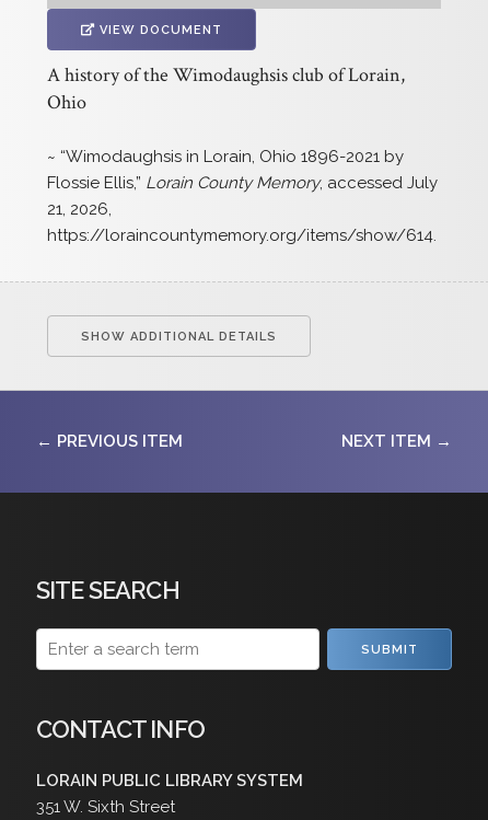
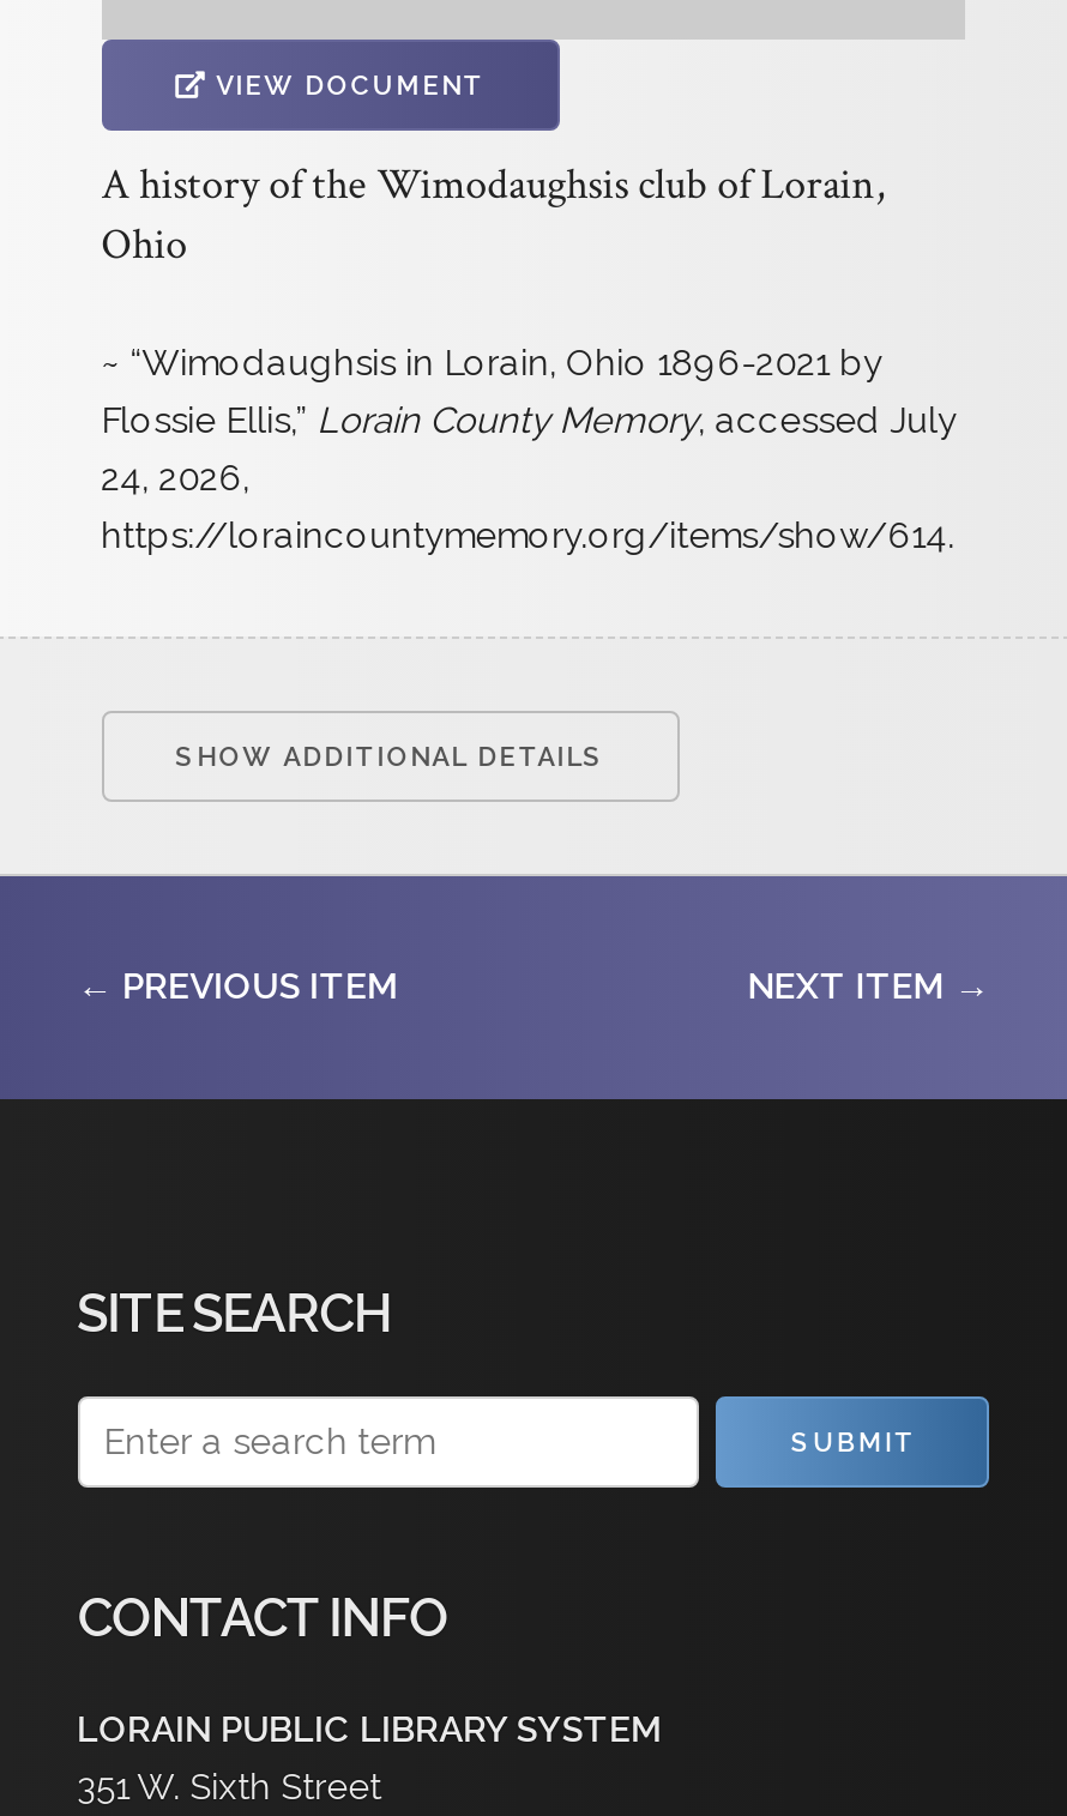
- 21, 2026,
+ 24, 2026,
